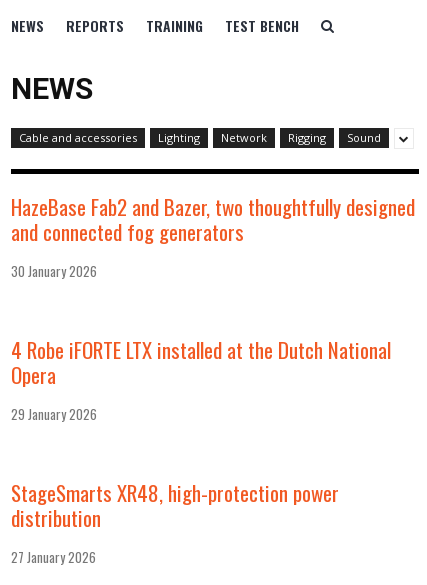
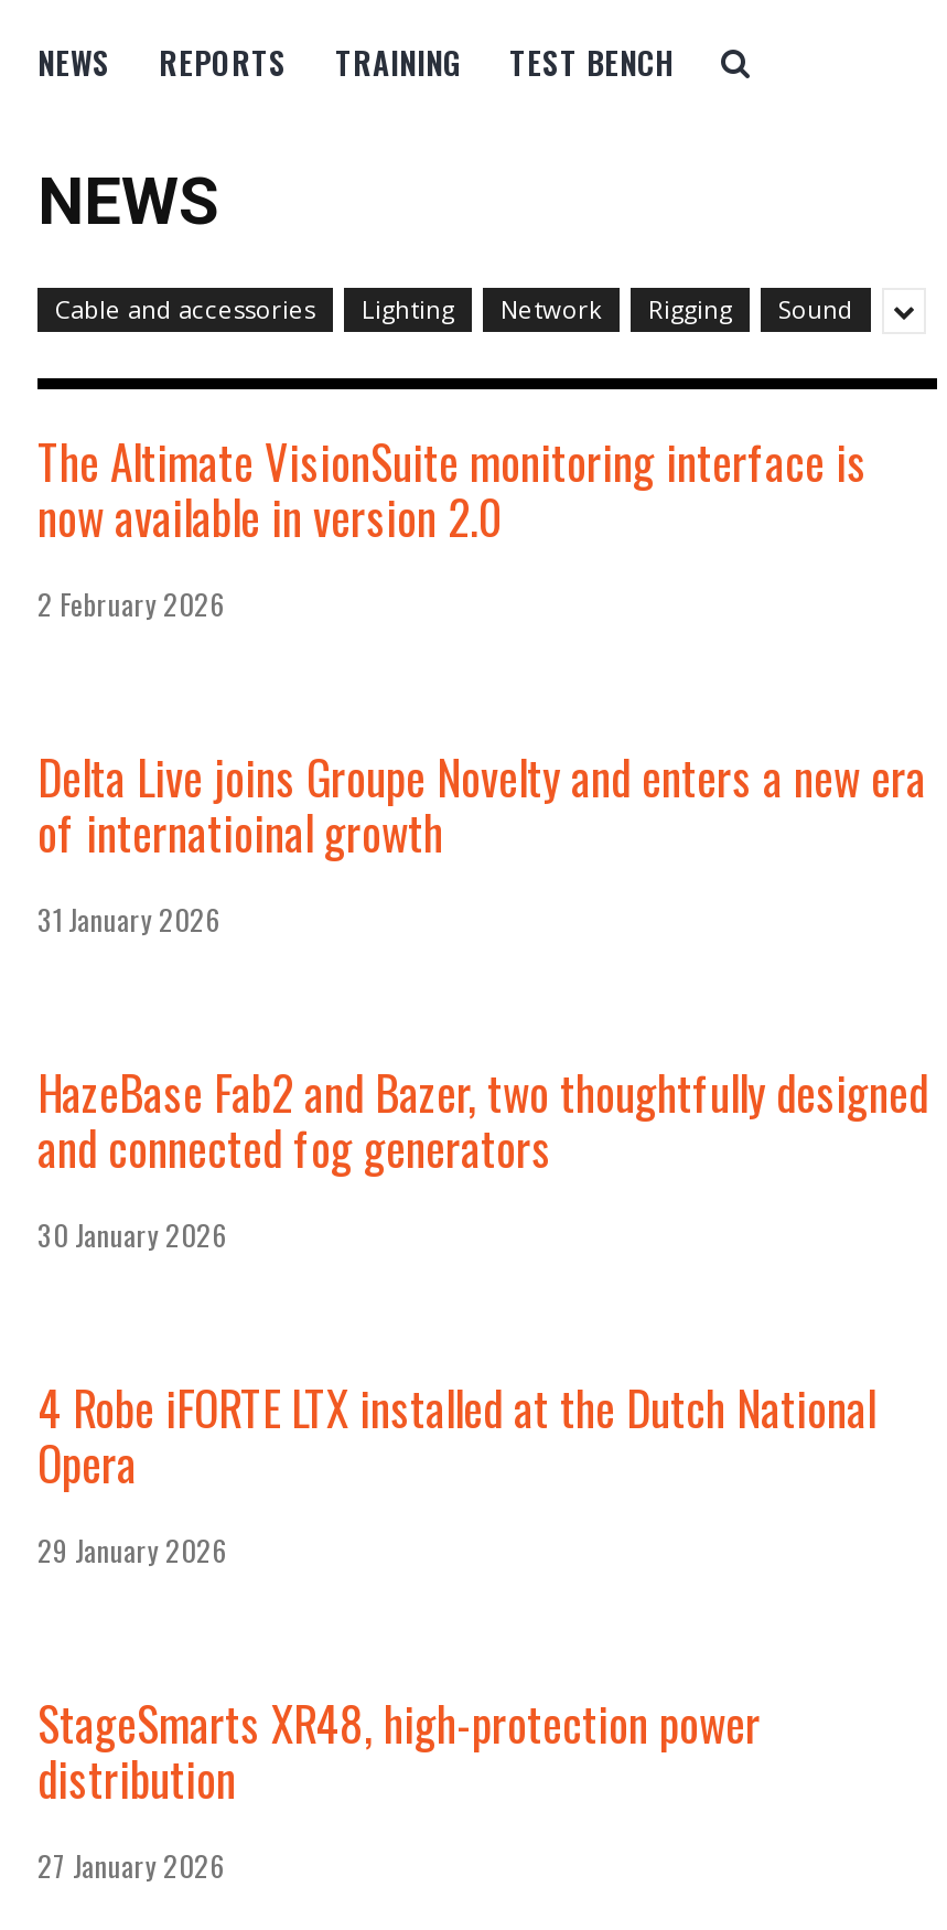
+ The Altimate VisionSuite monitoring interface is
+ now available in version 2.0
+ 2 February 2026
+ Delta Live joins Groupe Novelty and enters a new era
+ of internatioinal growth
+ 31 January 2026
